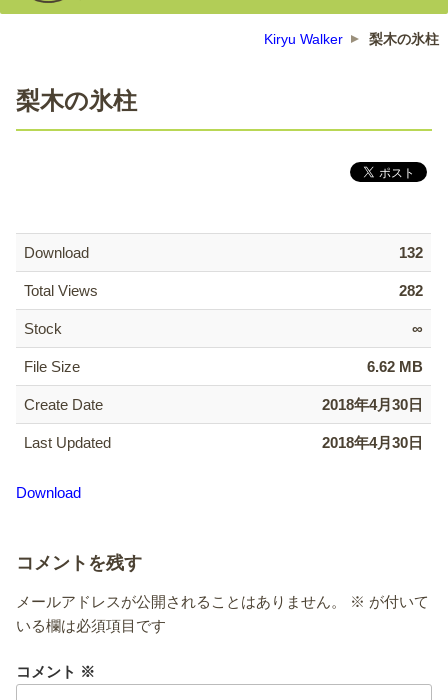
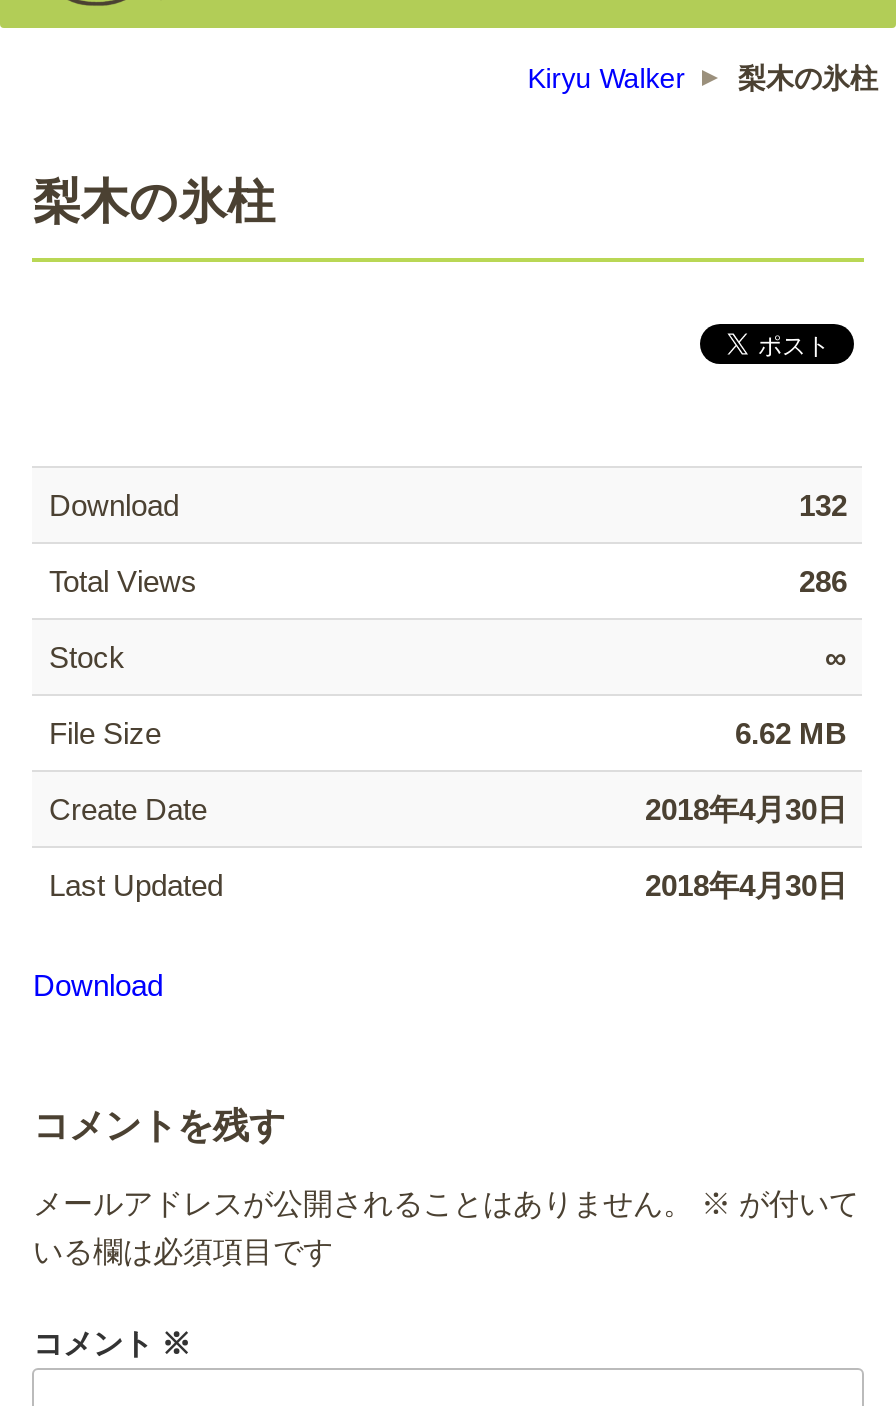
- 282
+ 286
